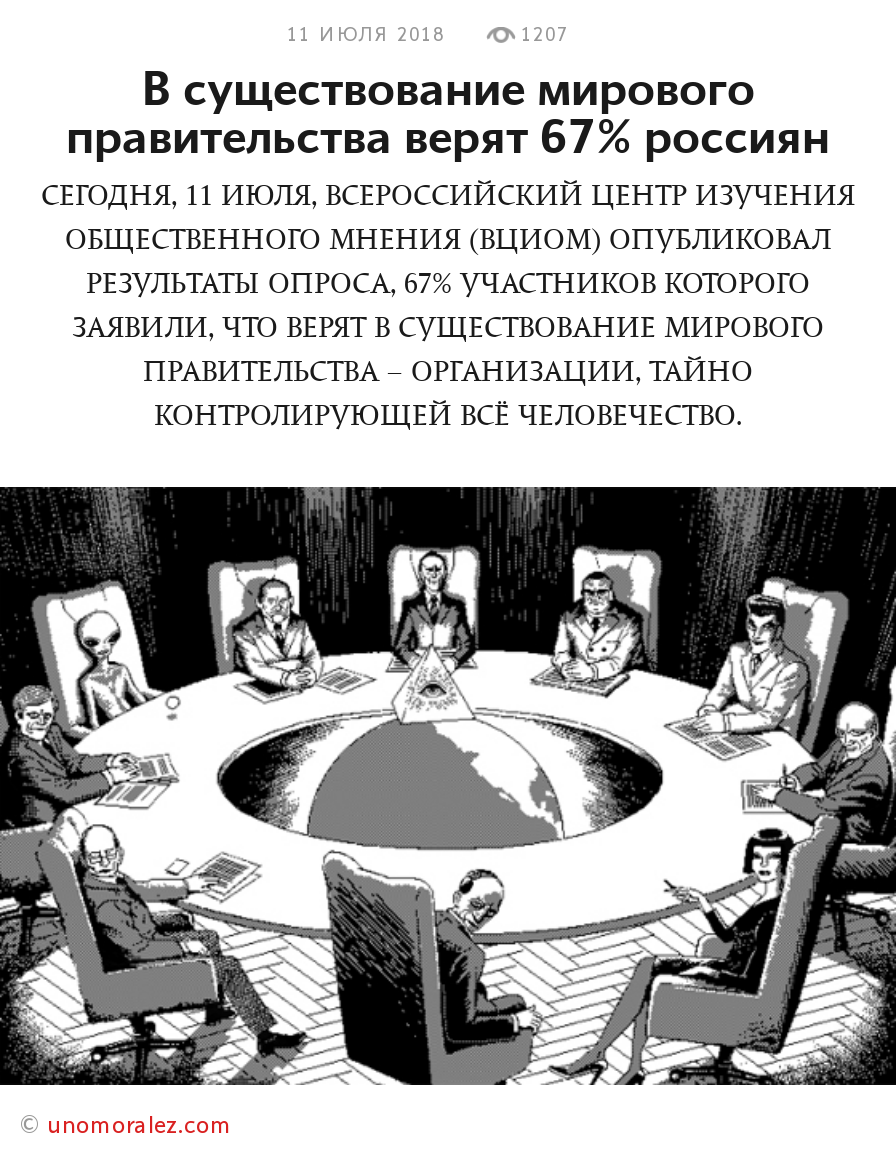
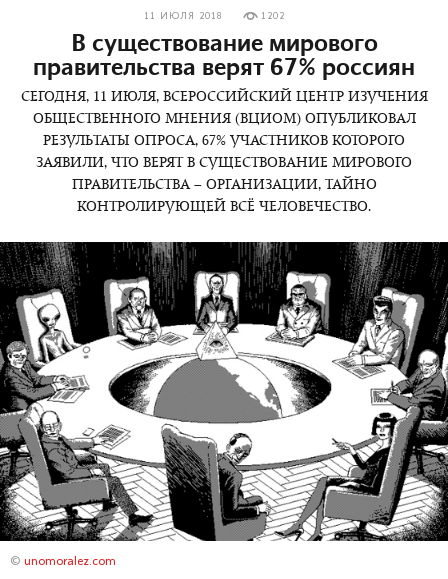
- 1207
+ 1202
